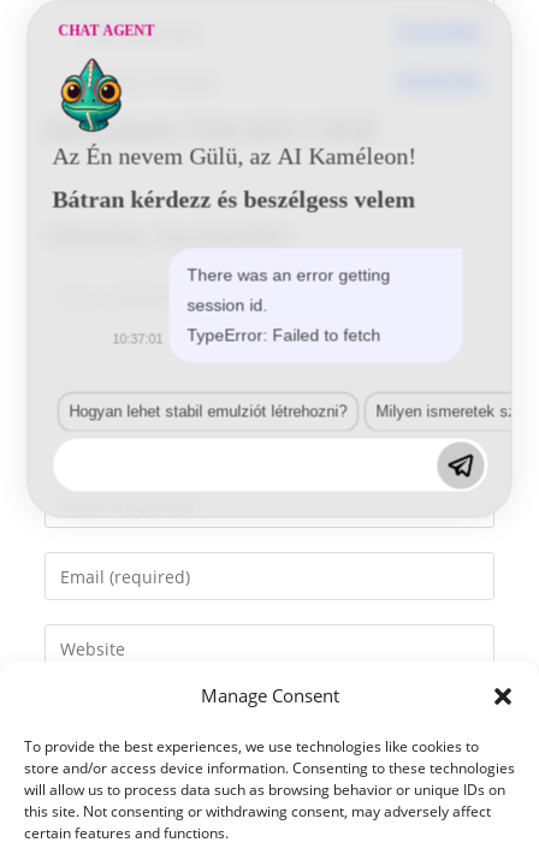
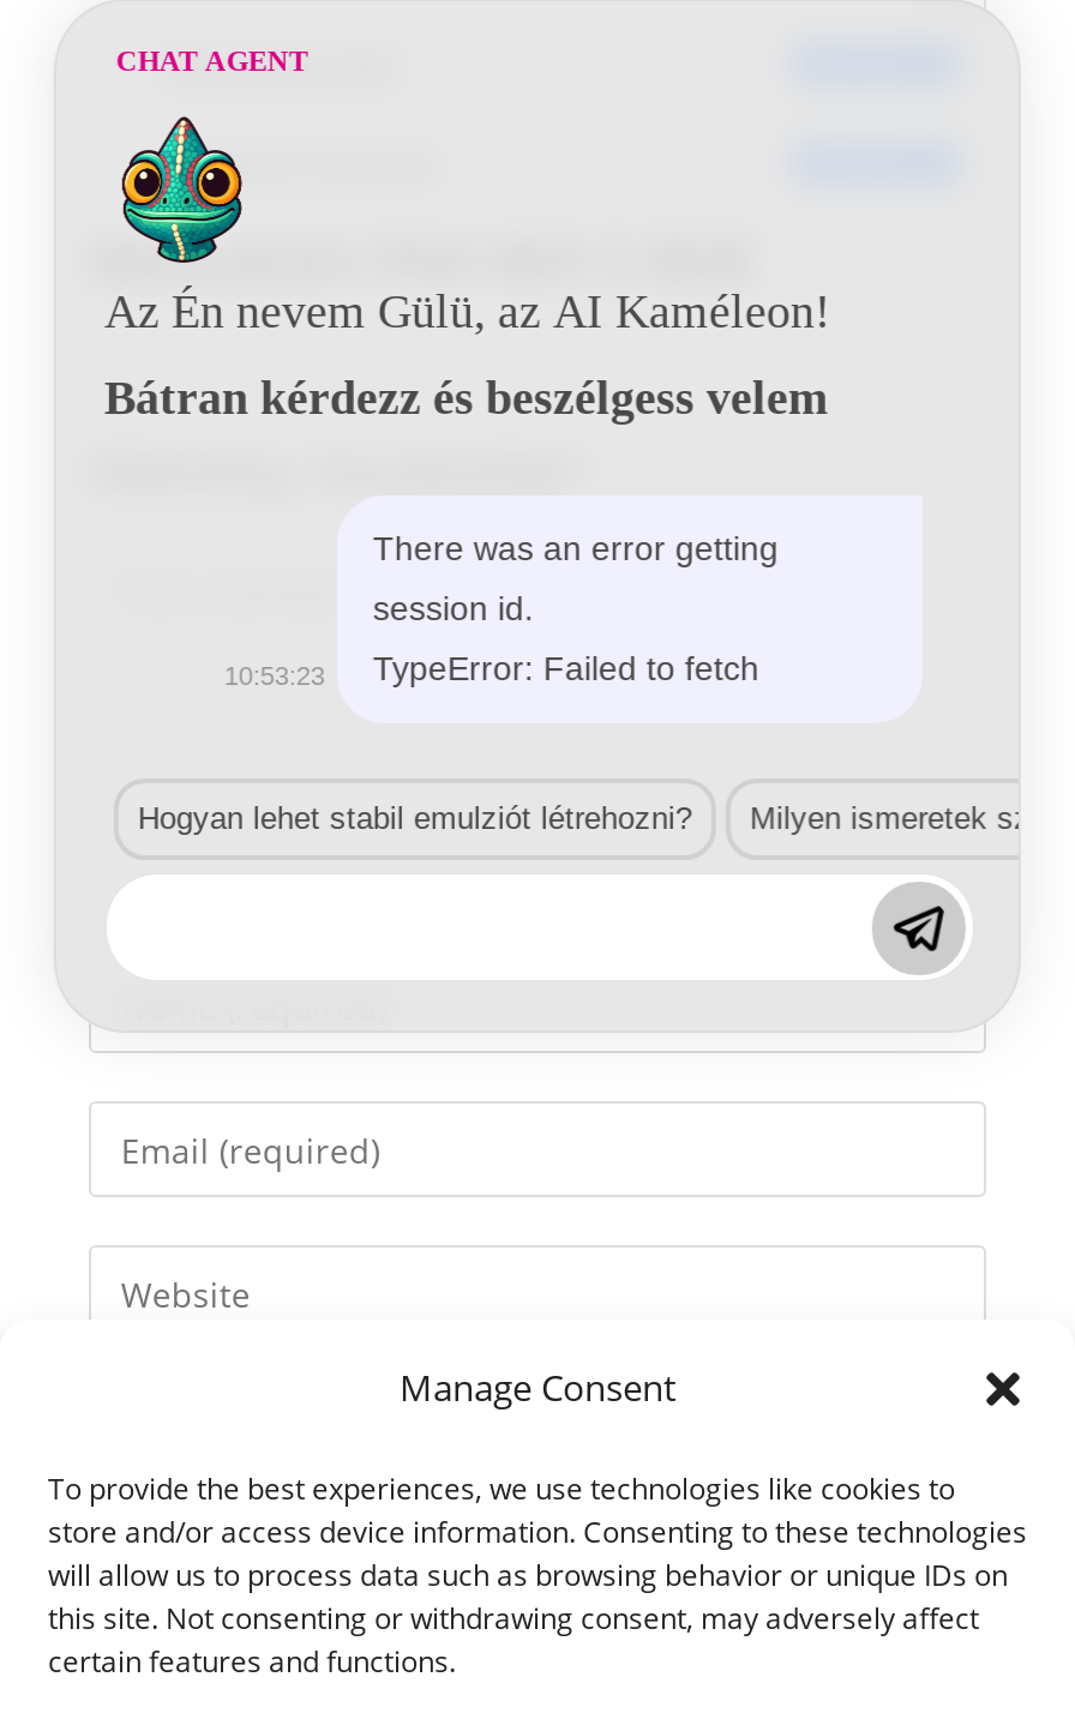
- 10:37:01 TypeError: Failed to fetch
+ 10:53:23 TypeError: Failed to fetch
